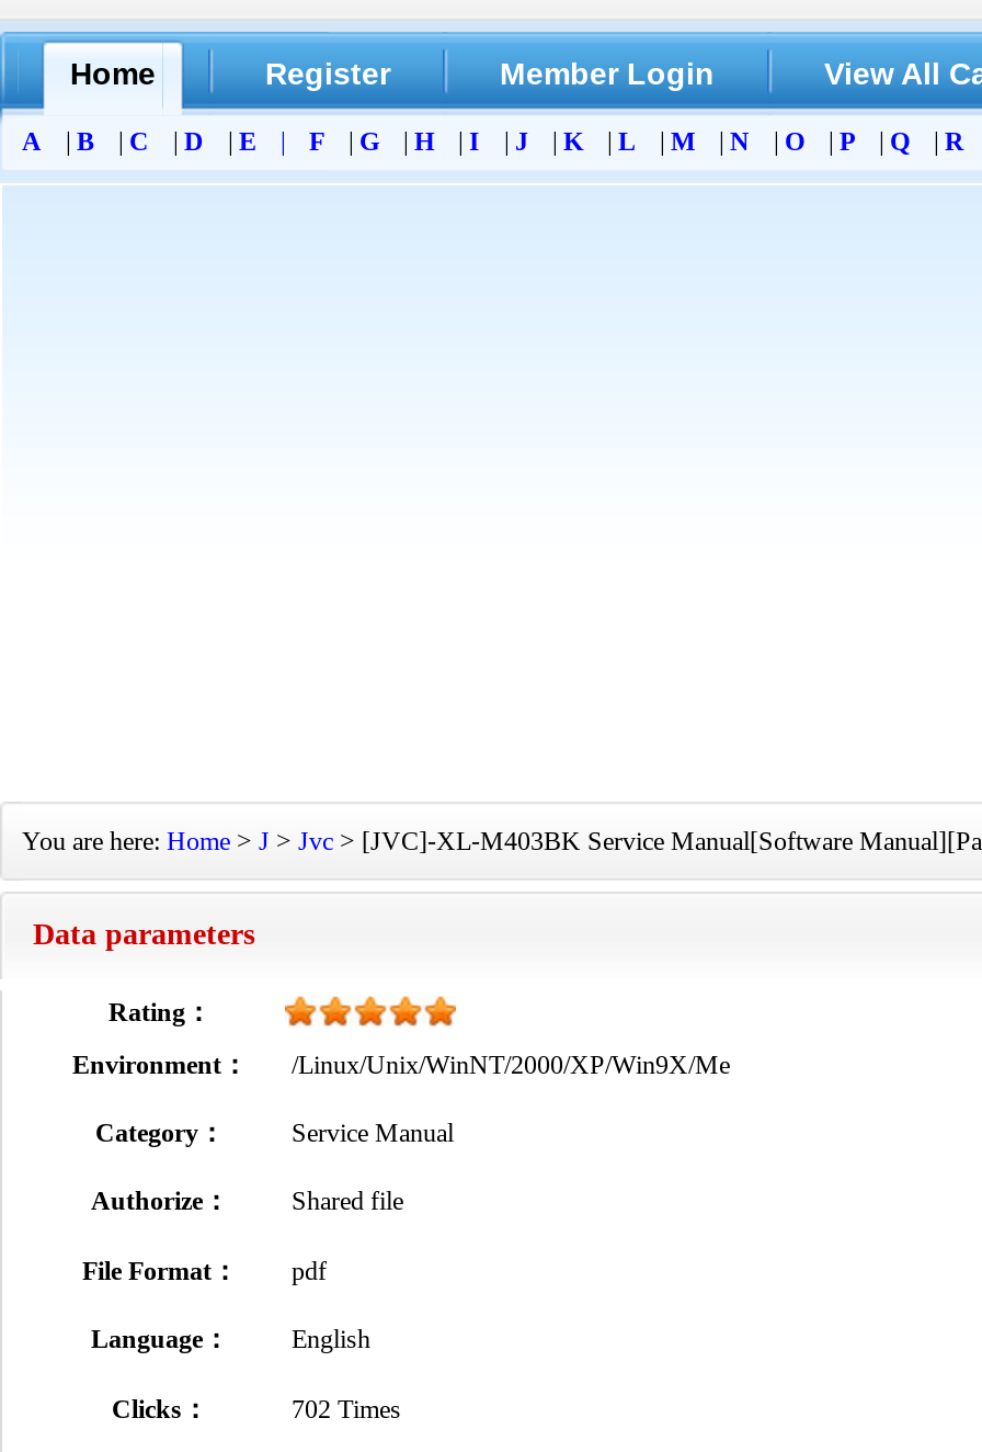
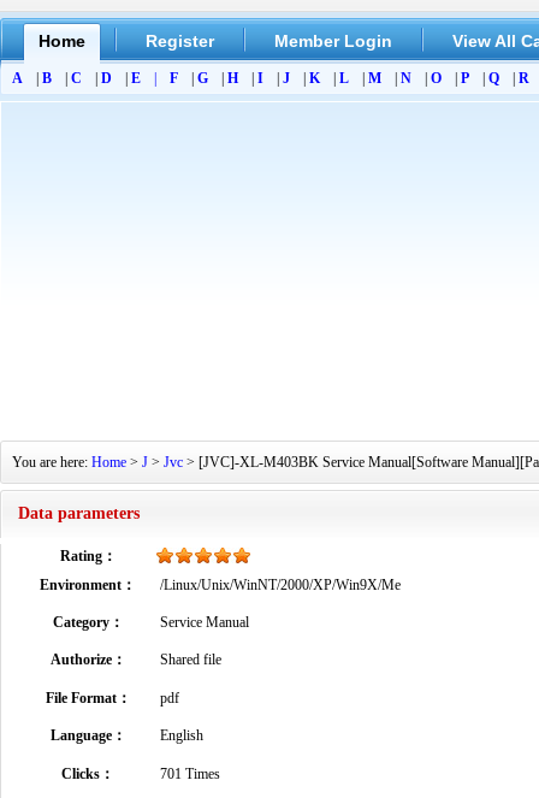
- 702 Times
+ 701 Times
